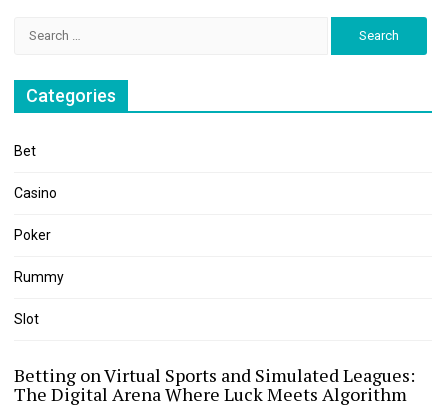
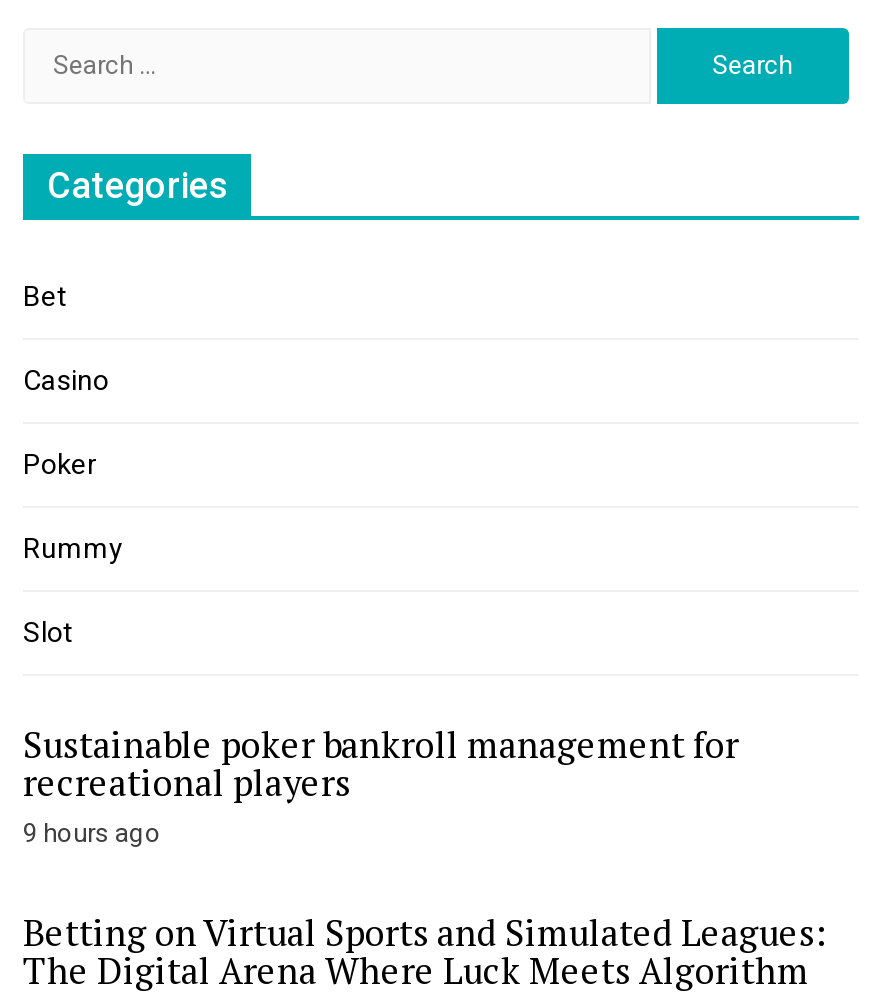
+ Sustainable poker bankroll management for
+ recreational players
+ 9 hours ago
